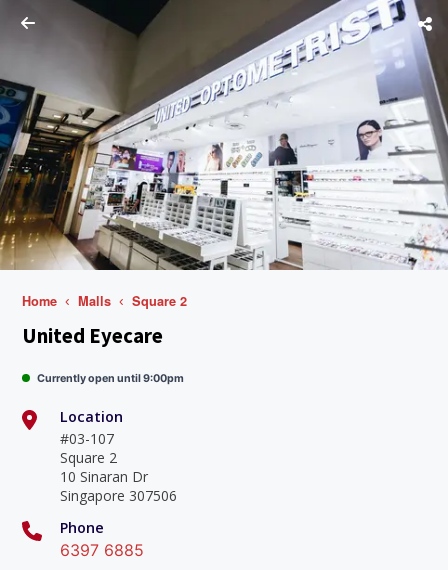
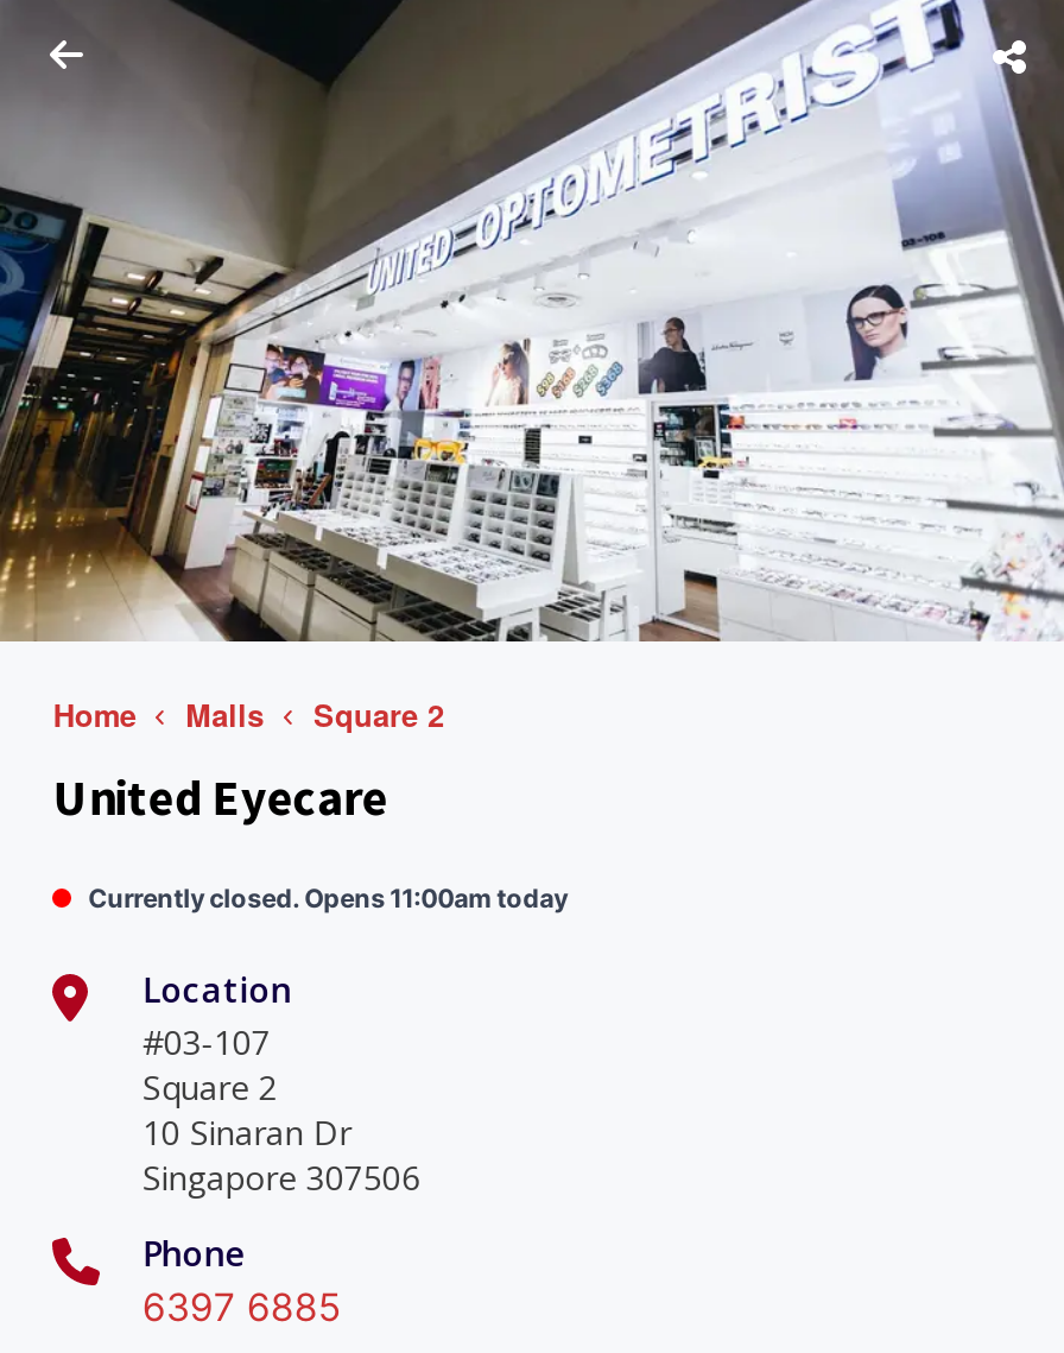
- Currently open until 9:00pm
+ Currently closed. Opens 11:00am today
